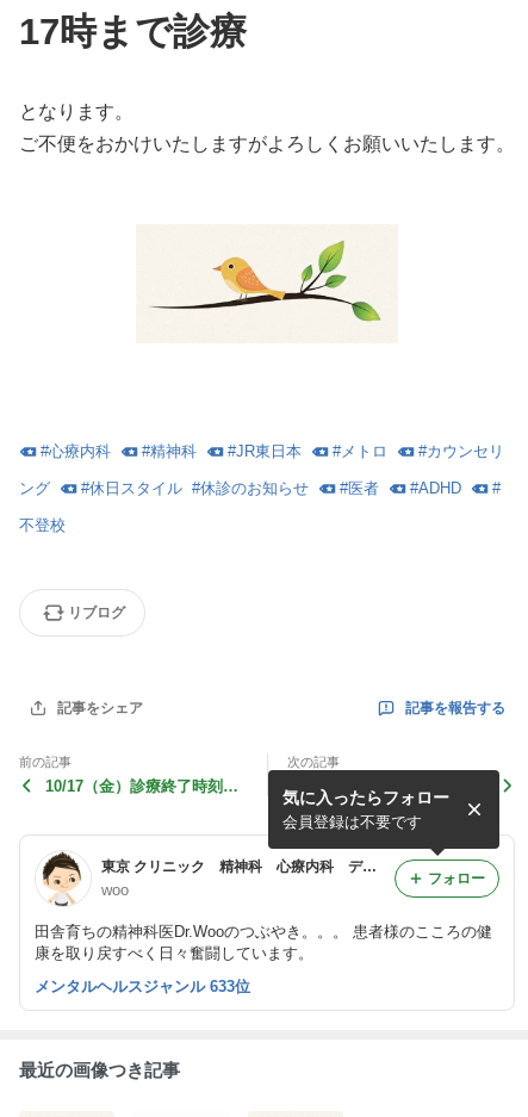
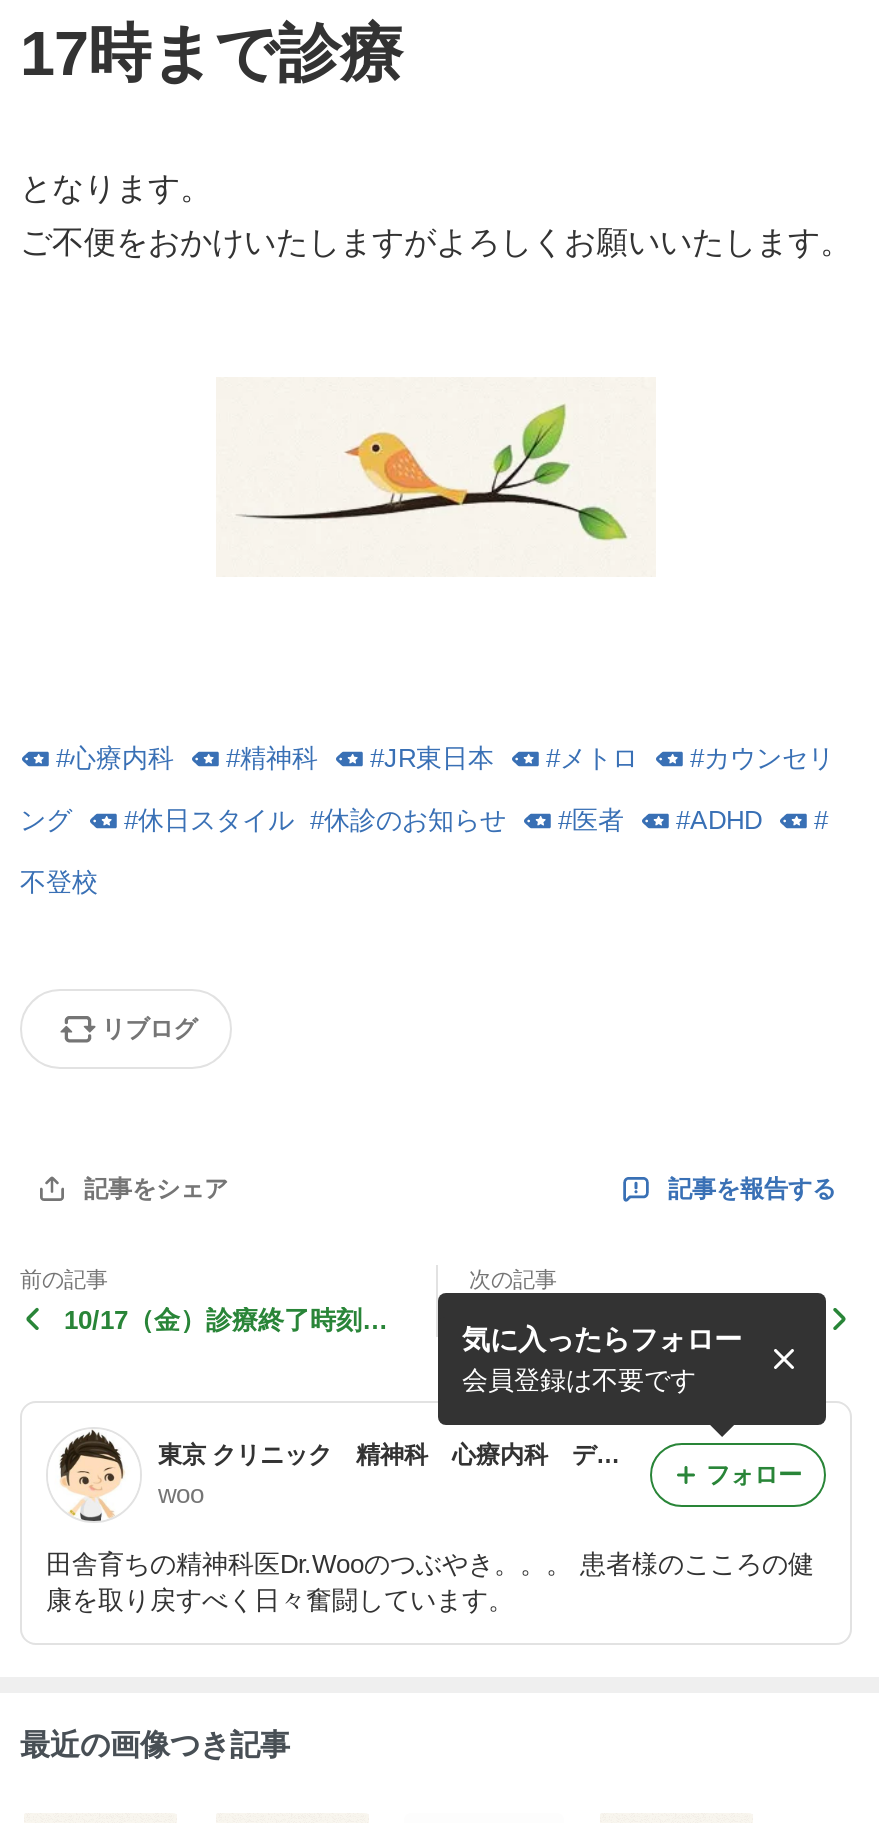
- メンタルヘルスジャンル 633位
